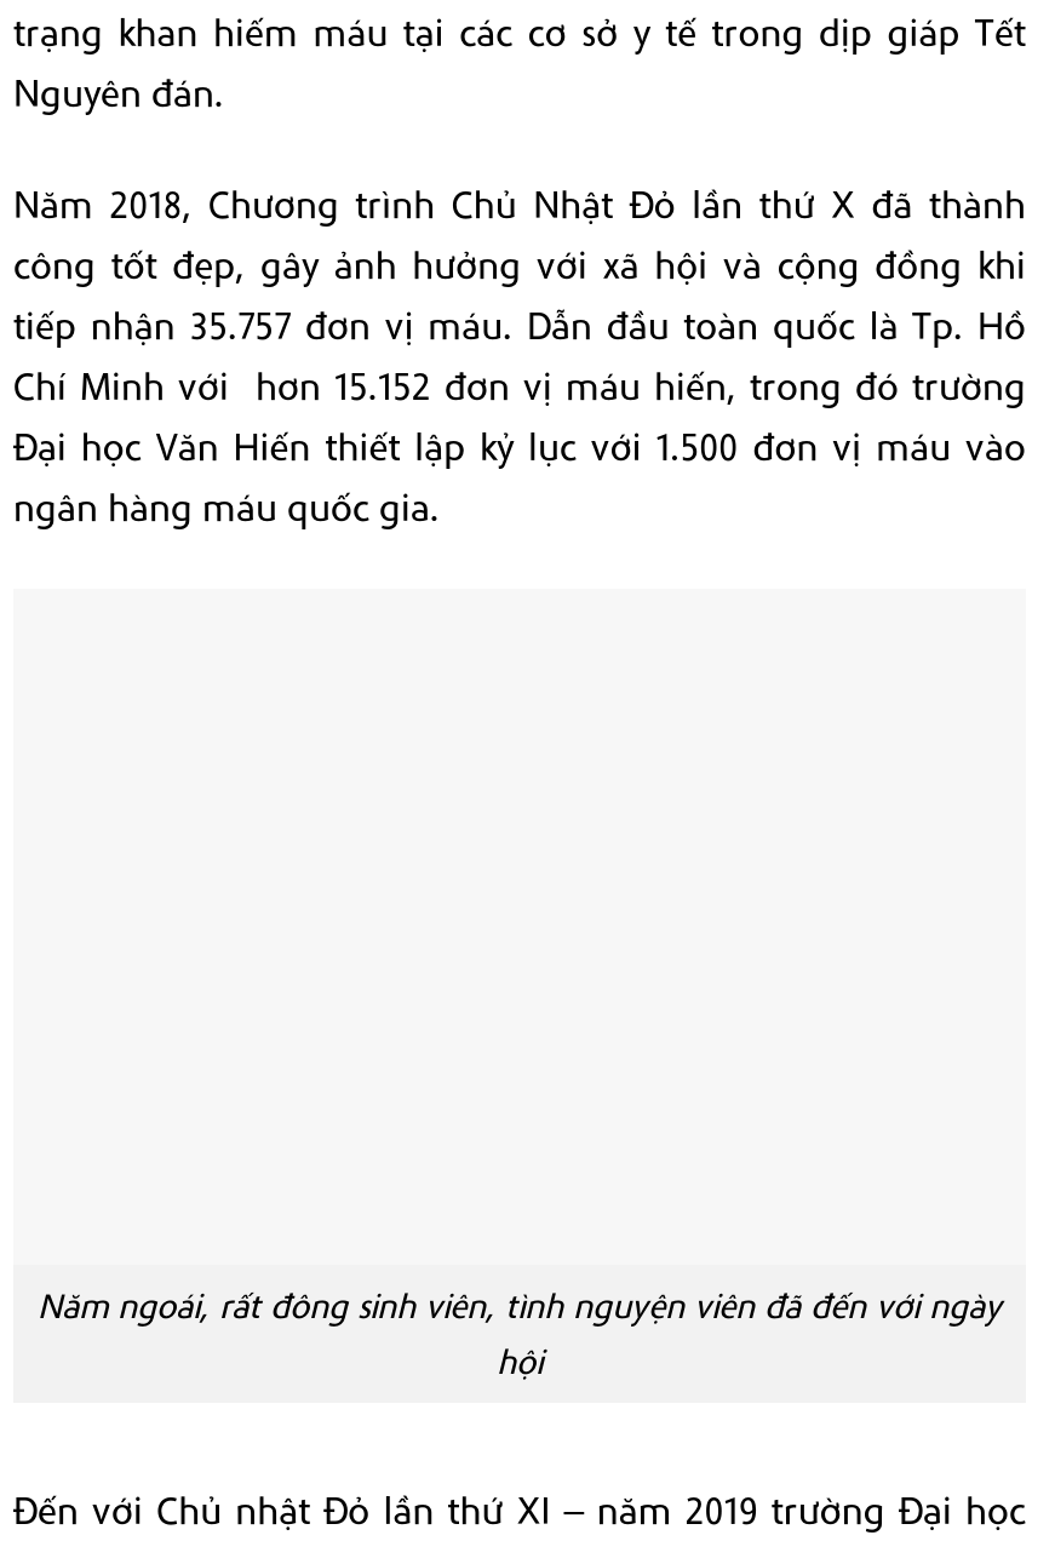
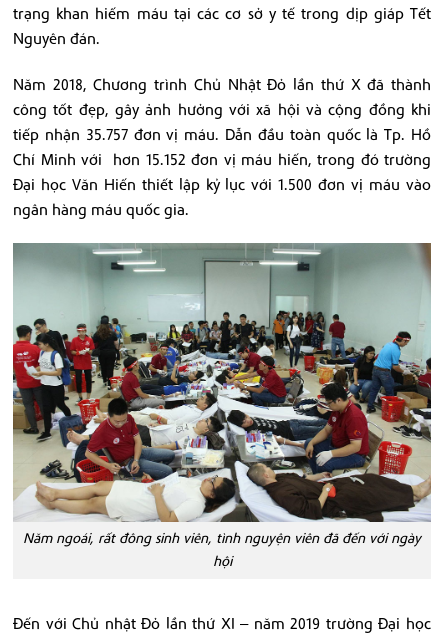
+ [image]
